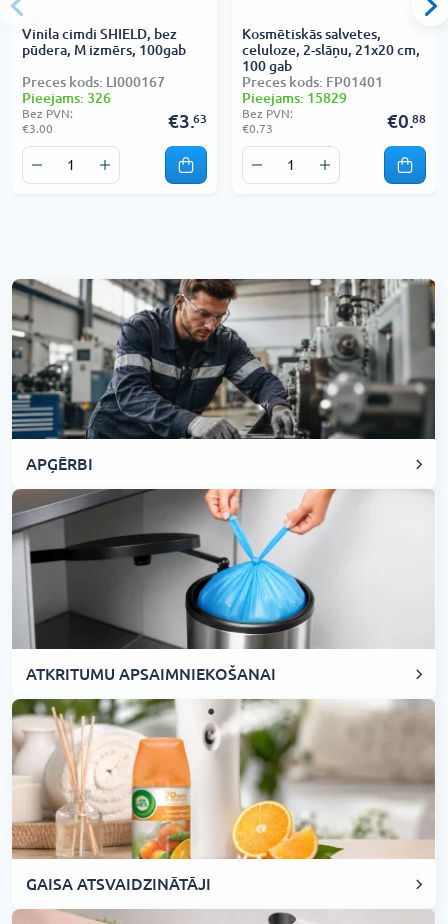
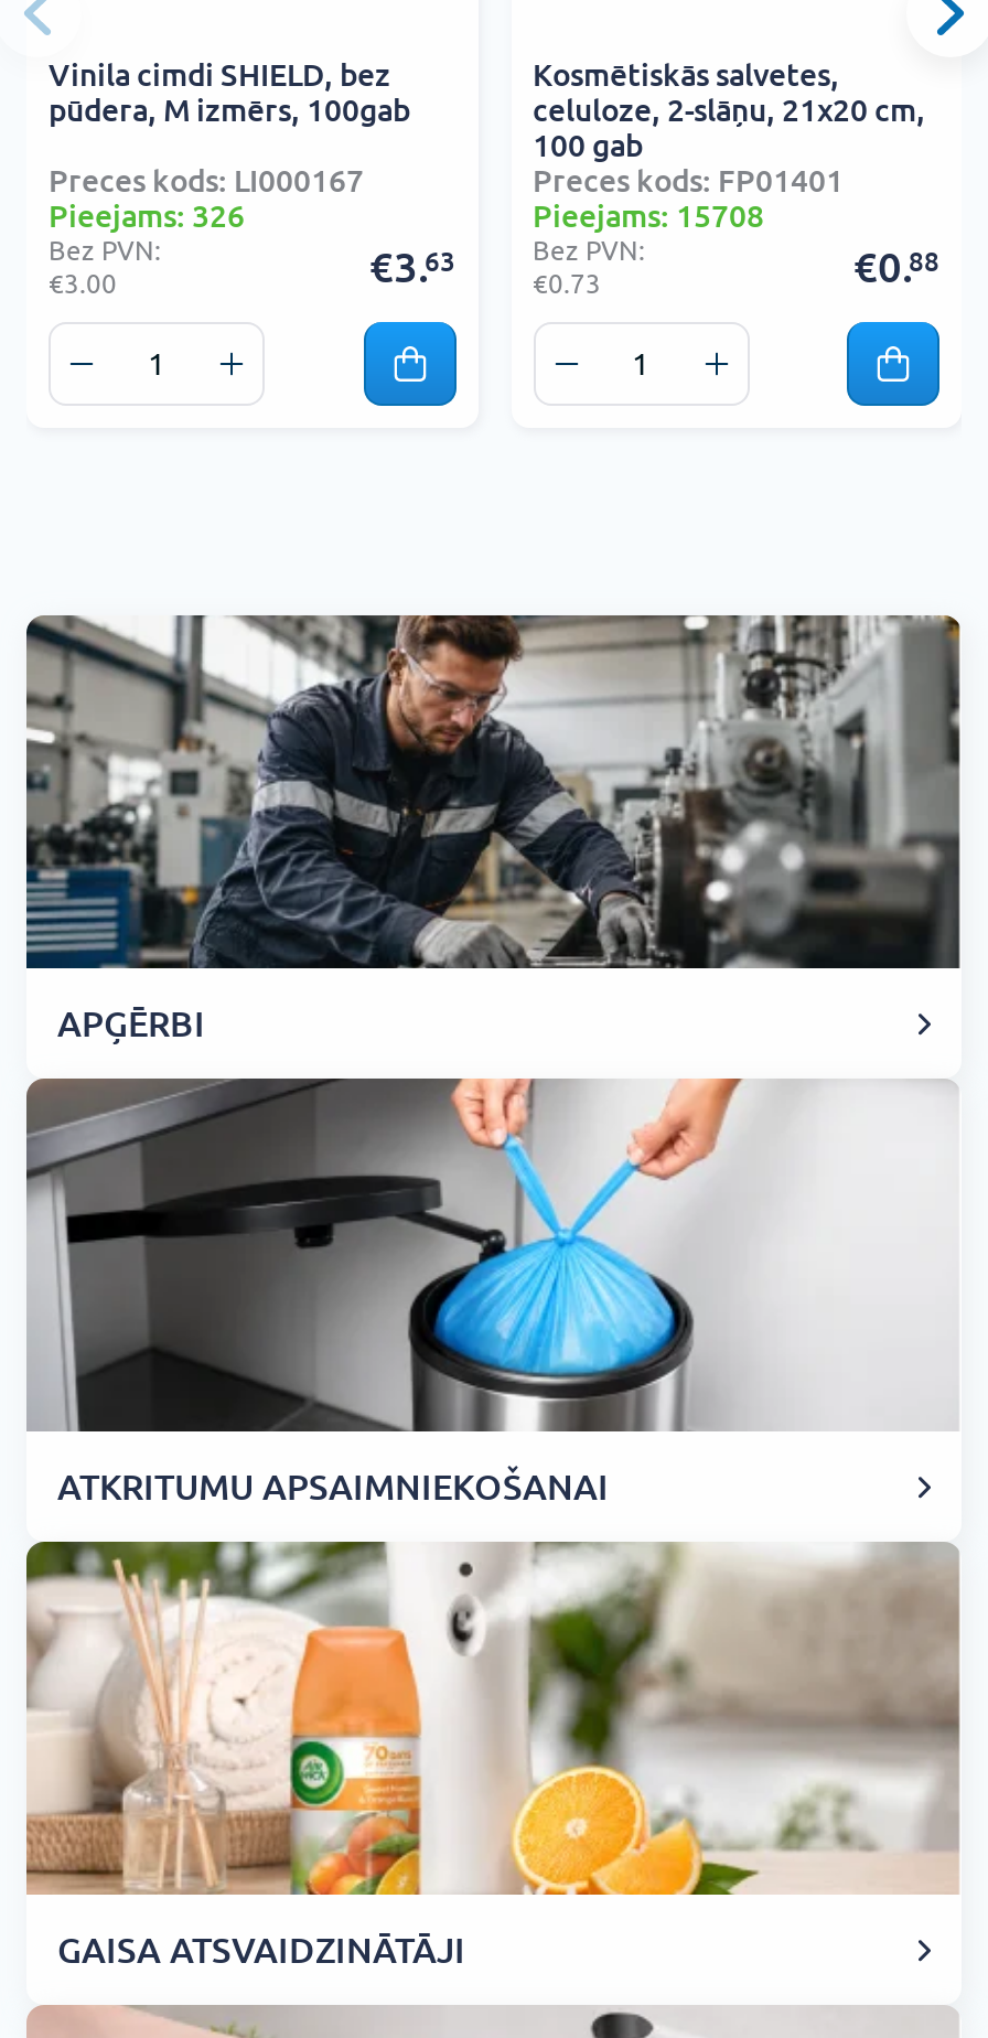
- Pieejams: 15829
+ Pieejams: 15708
